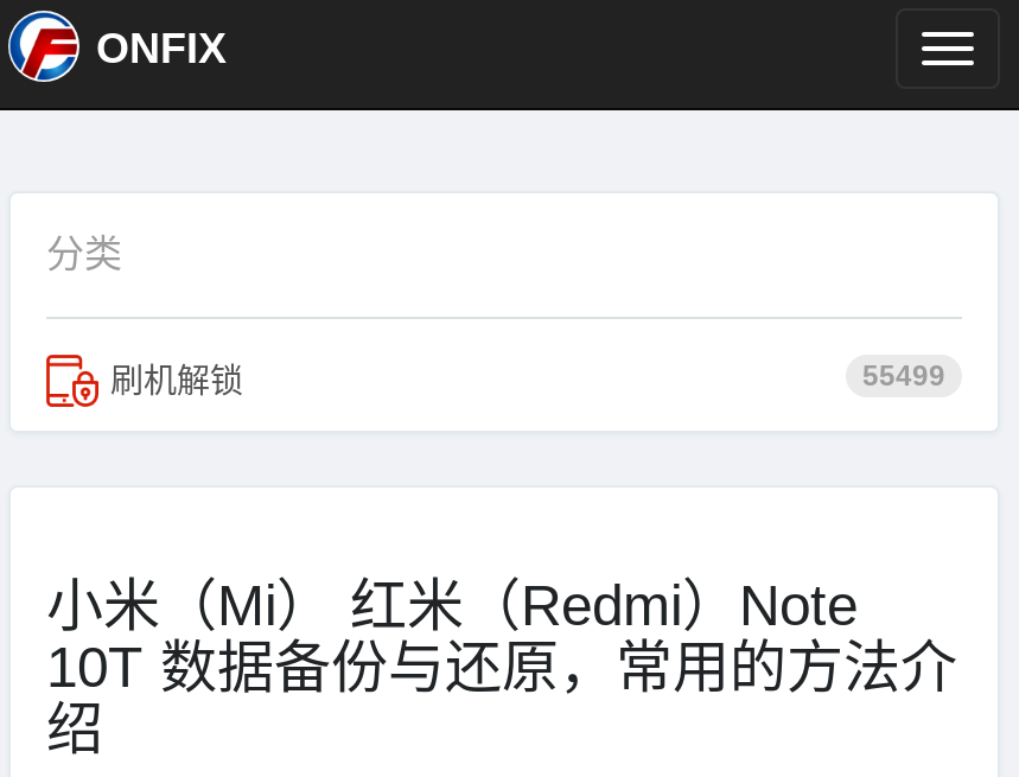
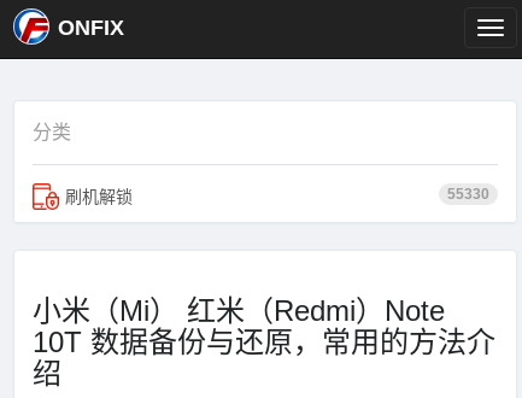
- 55499
+ 55330
